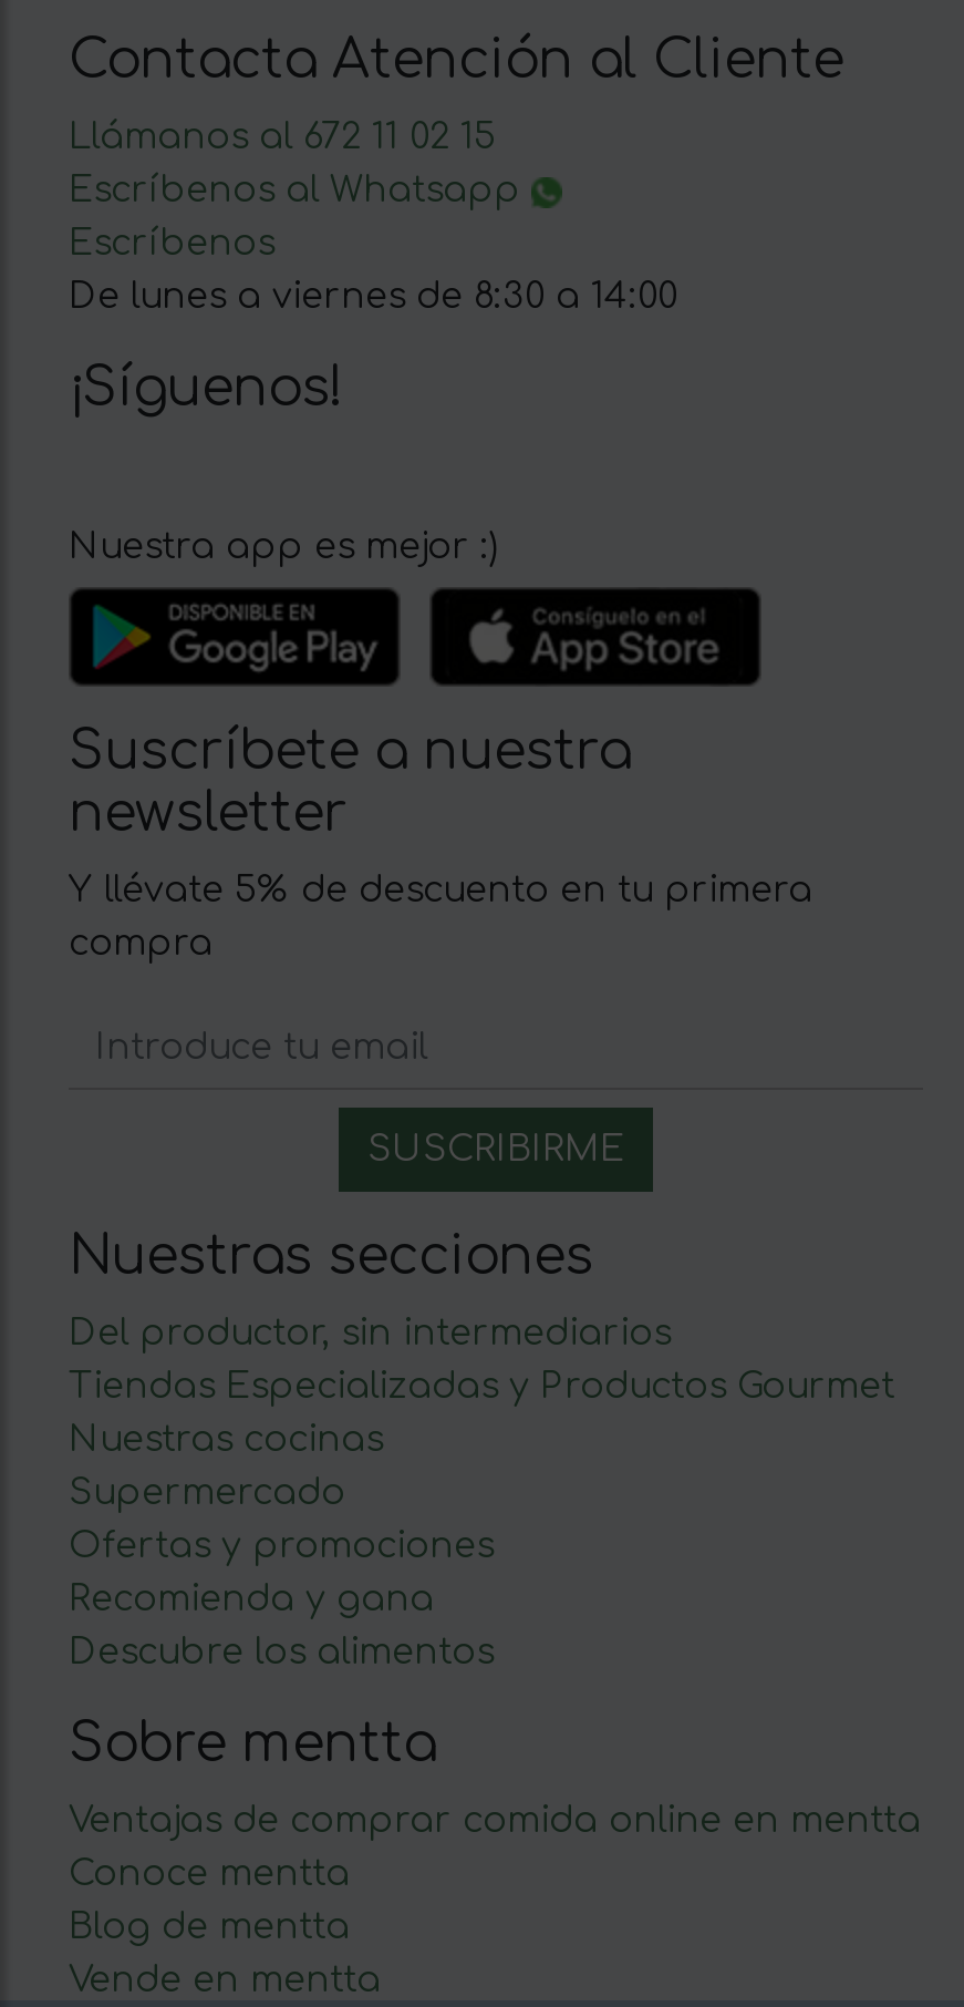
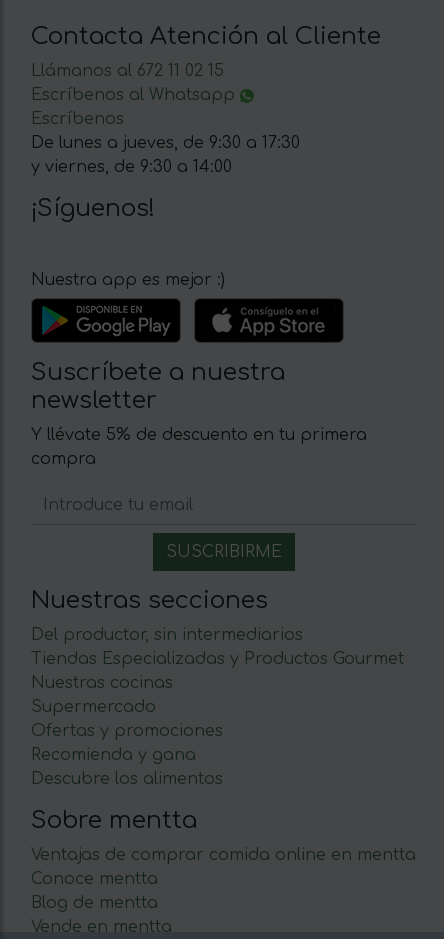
- De lunes a viernes de 8:30 a 14:00
+ De lunes a jueves, de 9:30 a 17:30
+ y viernes, de 9:30 a 14:00
